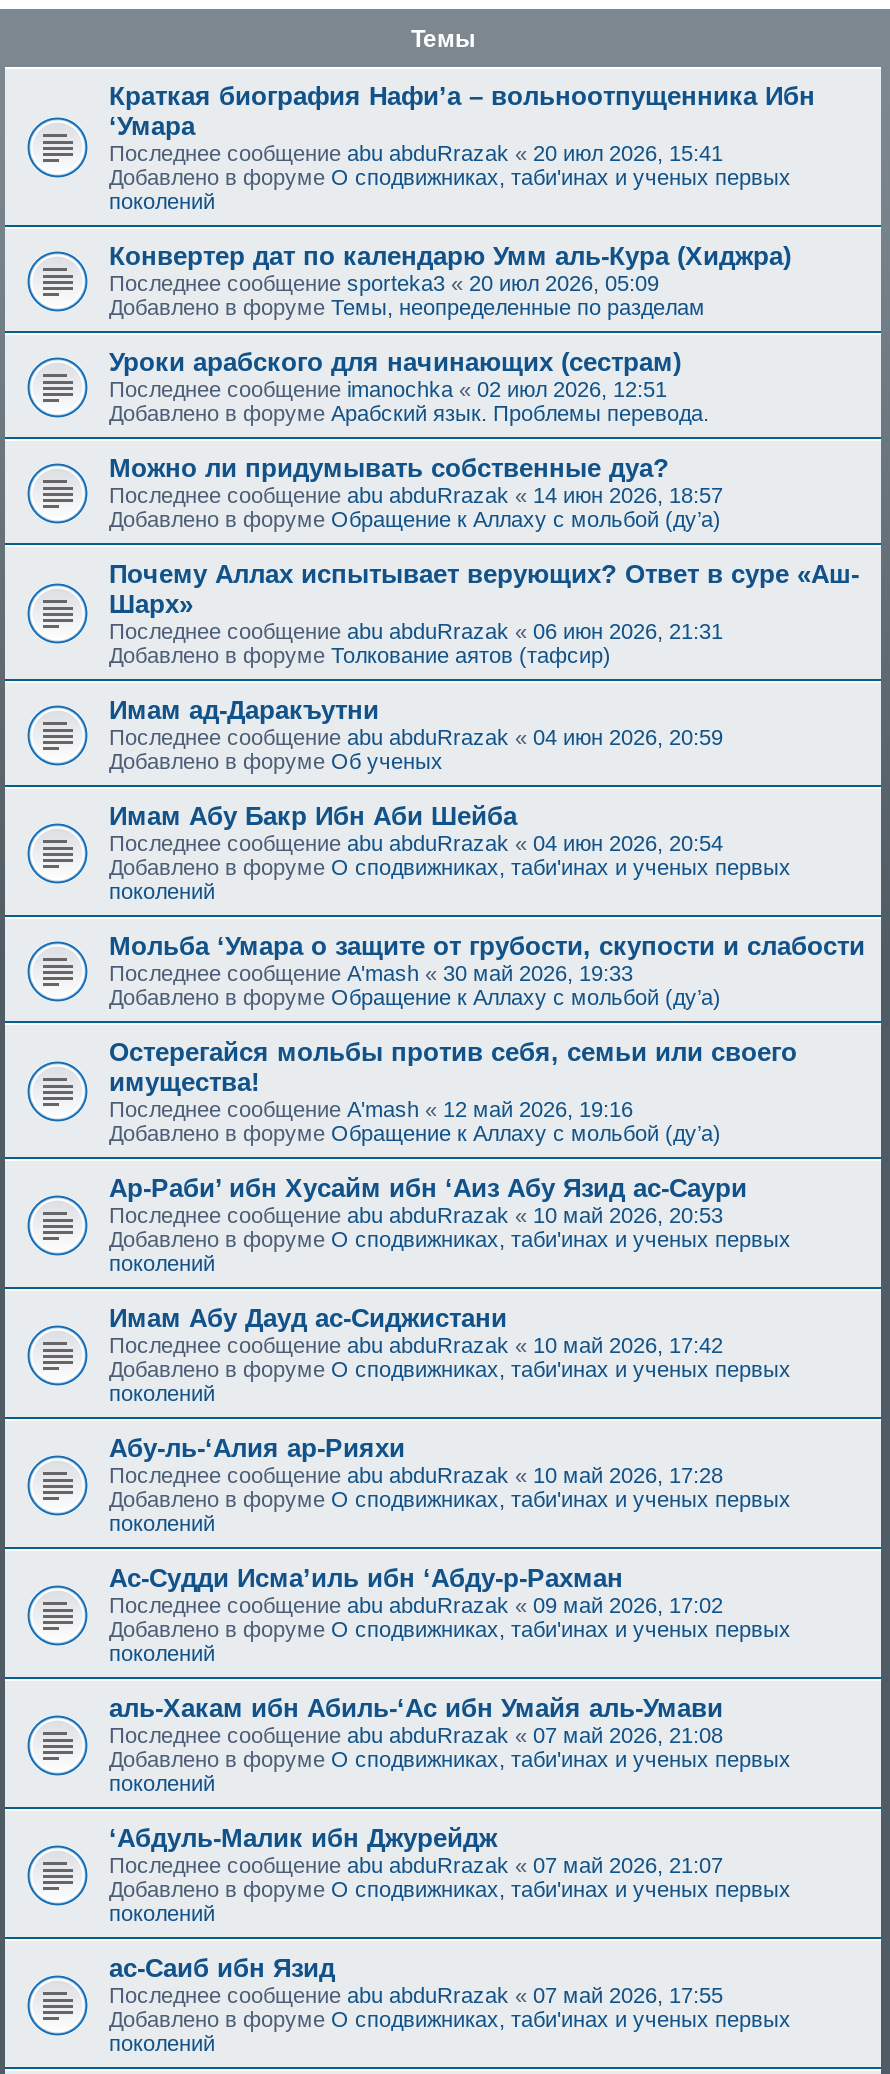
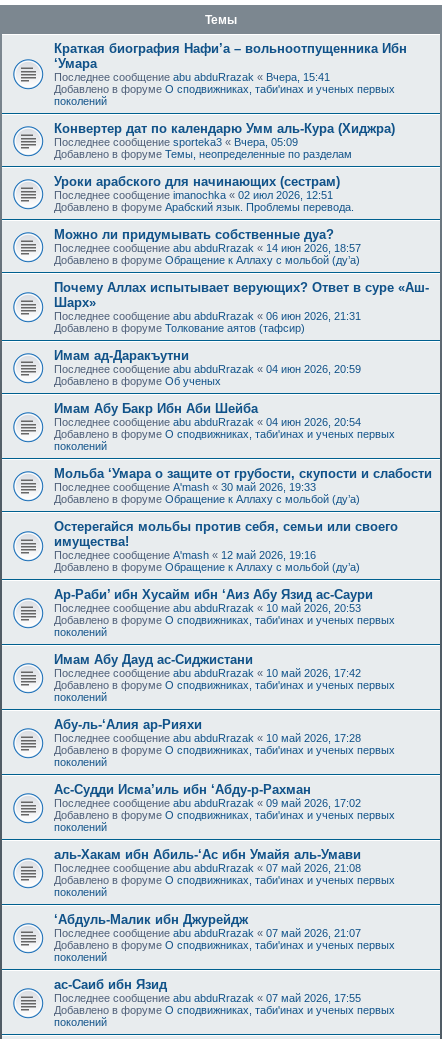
- Последнее сообщение abu abduRrazak «20 июл 2026, 15:41
+ Последнее сообщение abu abduRrazak «Вчера, 15:41

- Последнее сообщение sporteka3 «20 июл 2026, 05:09
+ Последнее сообщение sporteka3 «Вчера, 05:09
